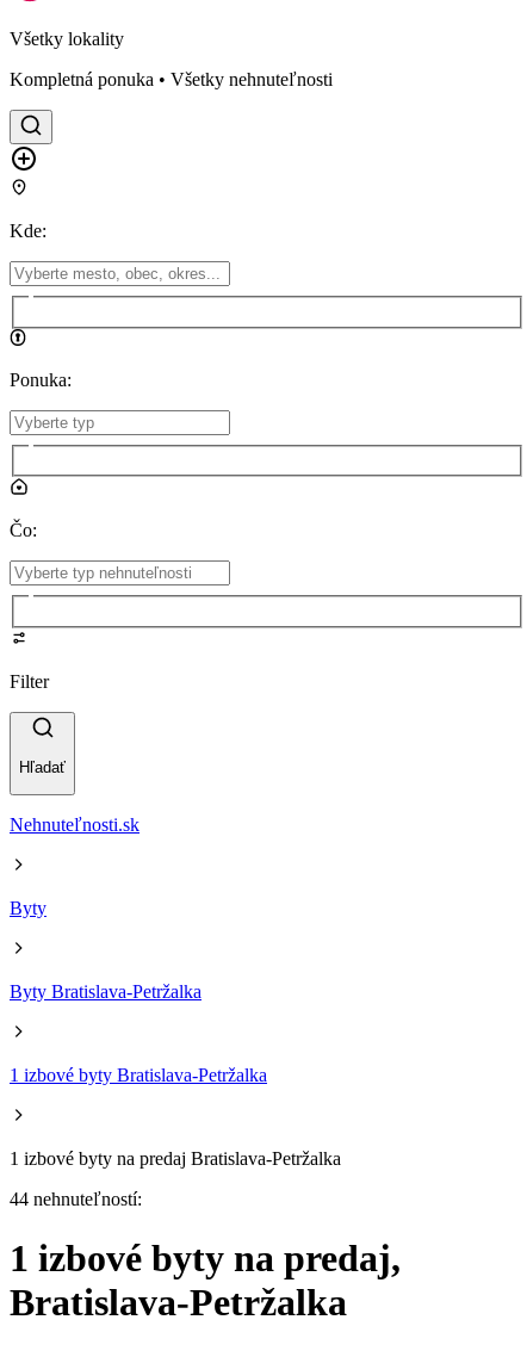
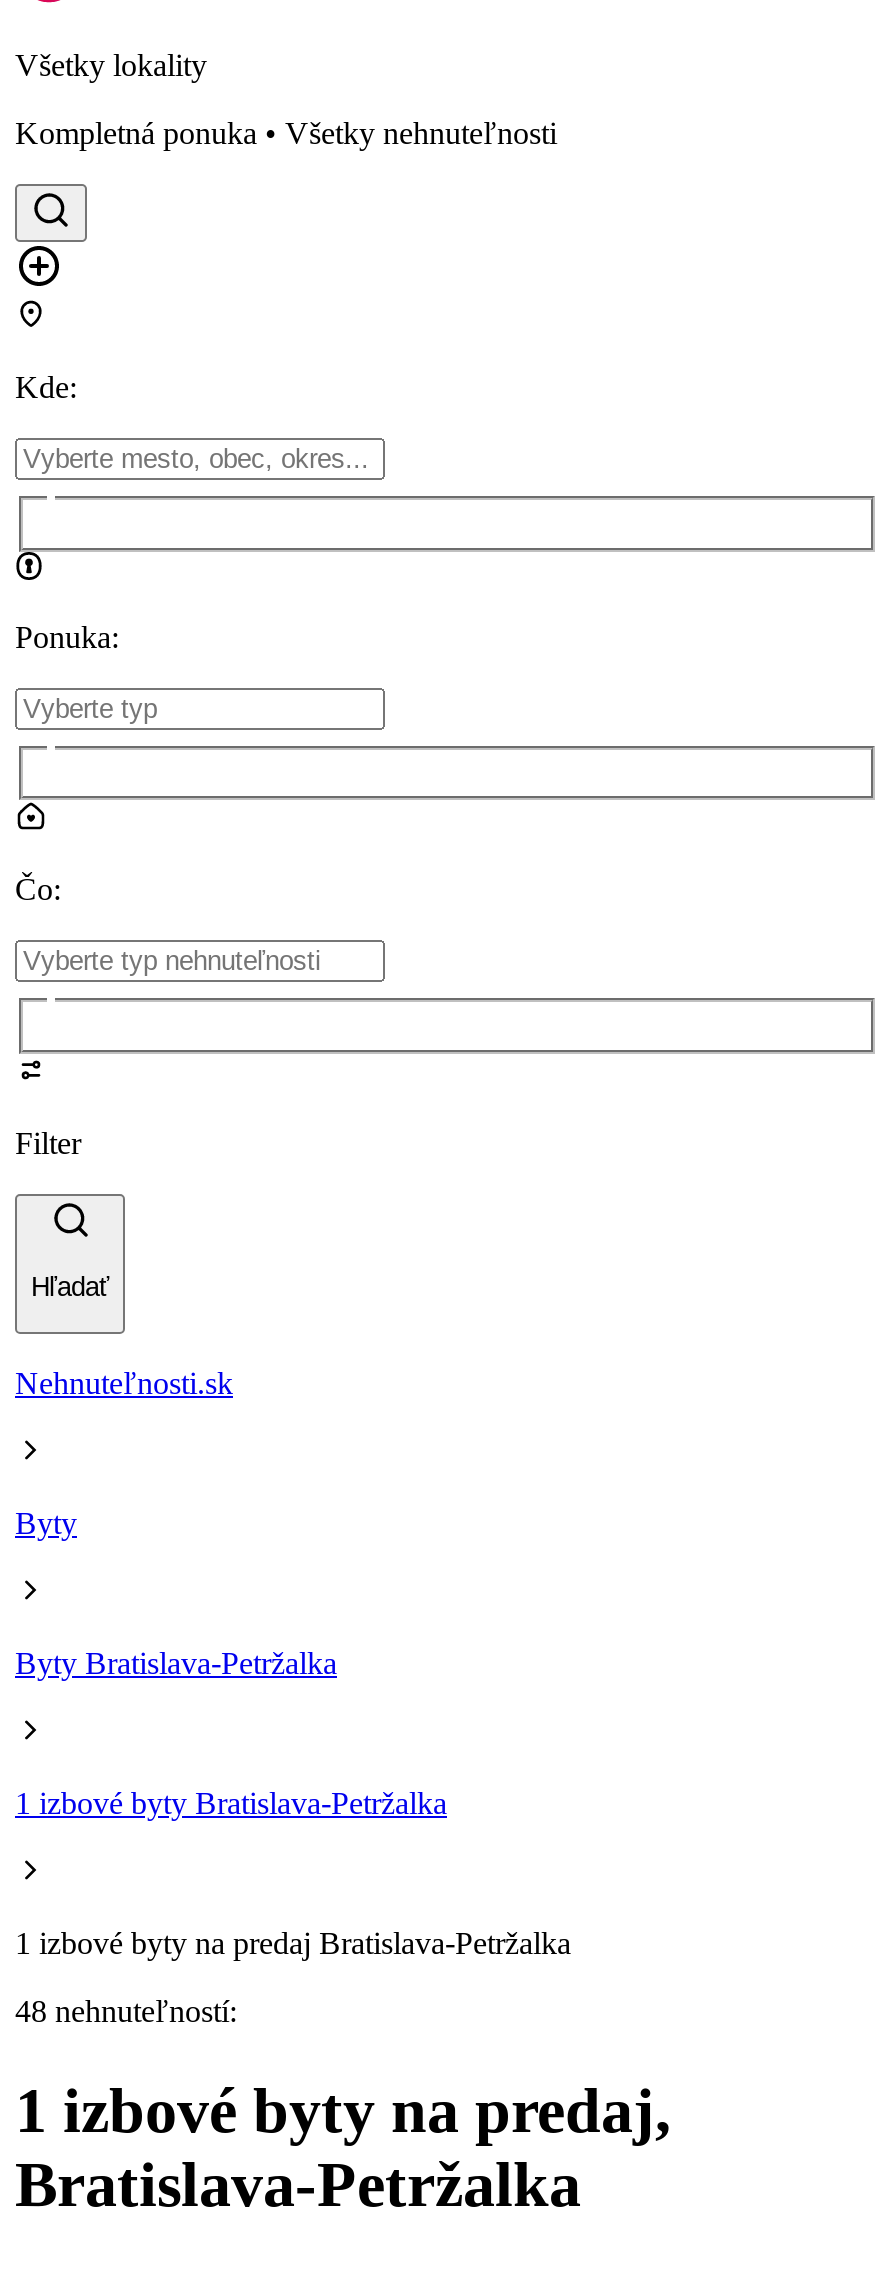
- 44 nehnuteľností:
+ 48 nehnuteľností:
